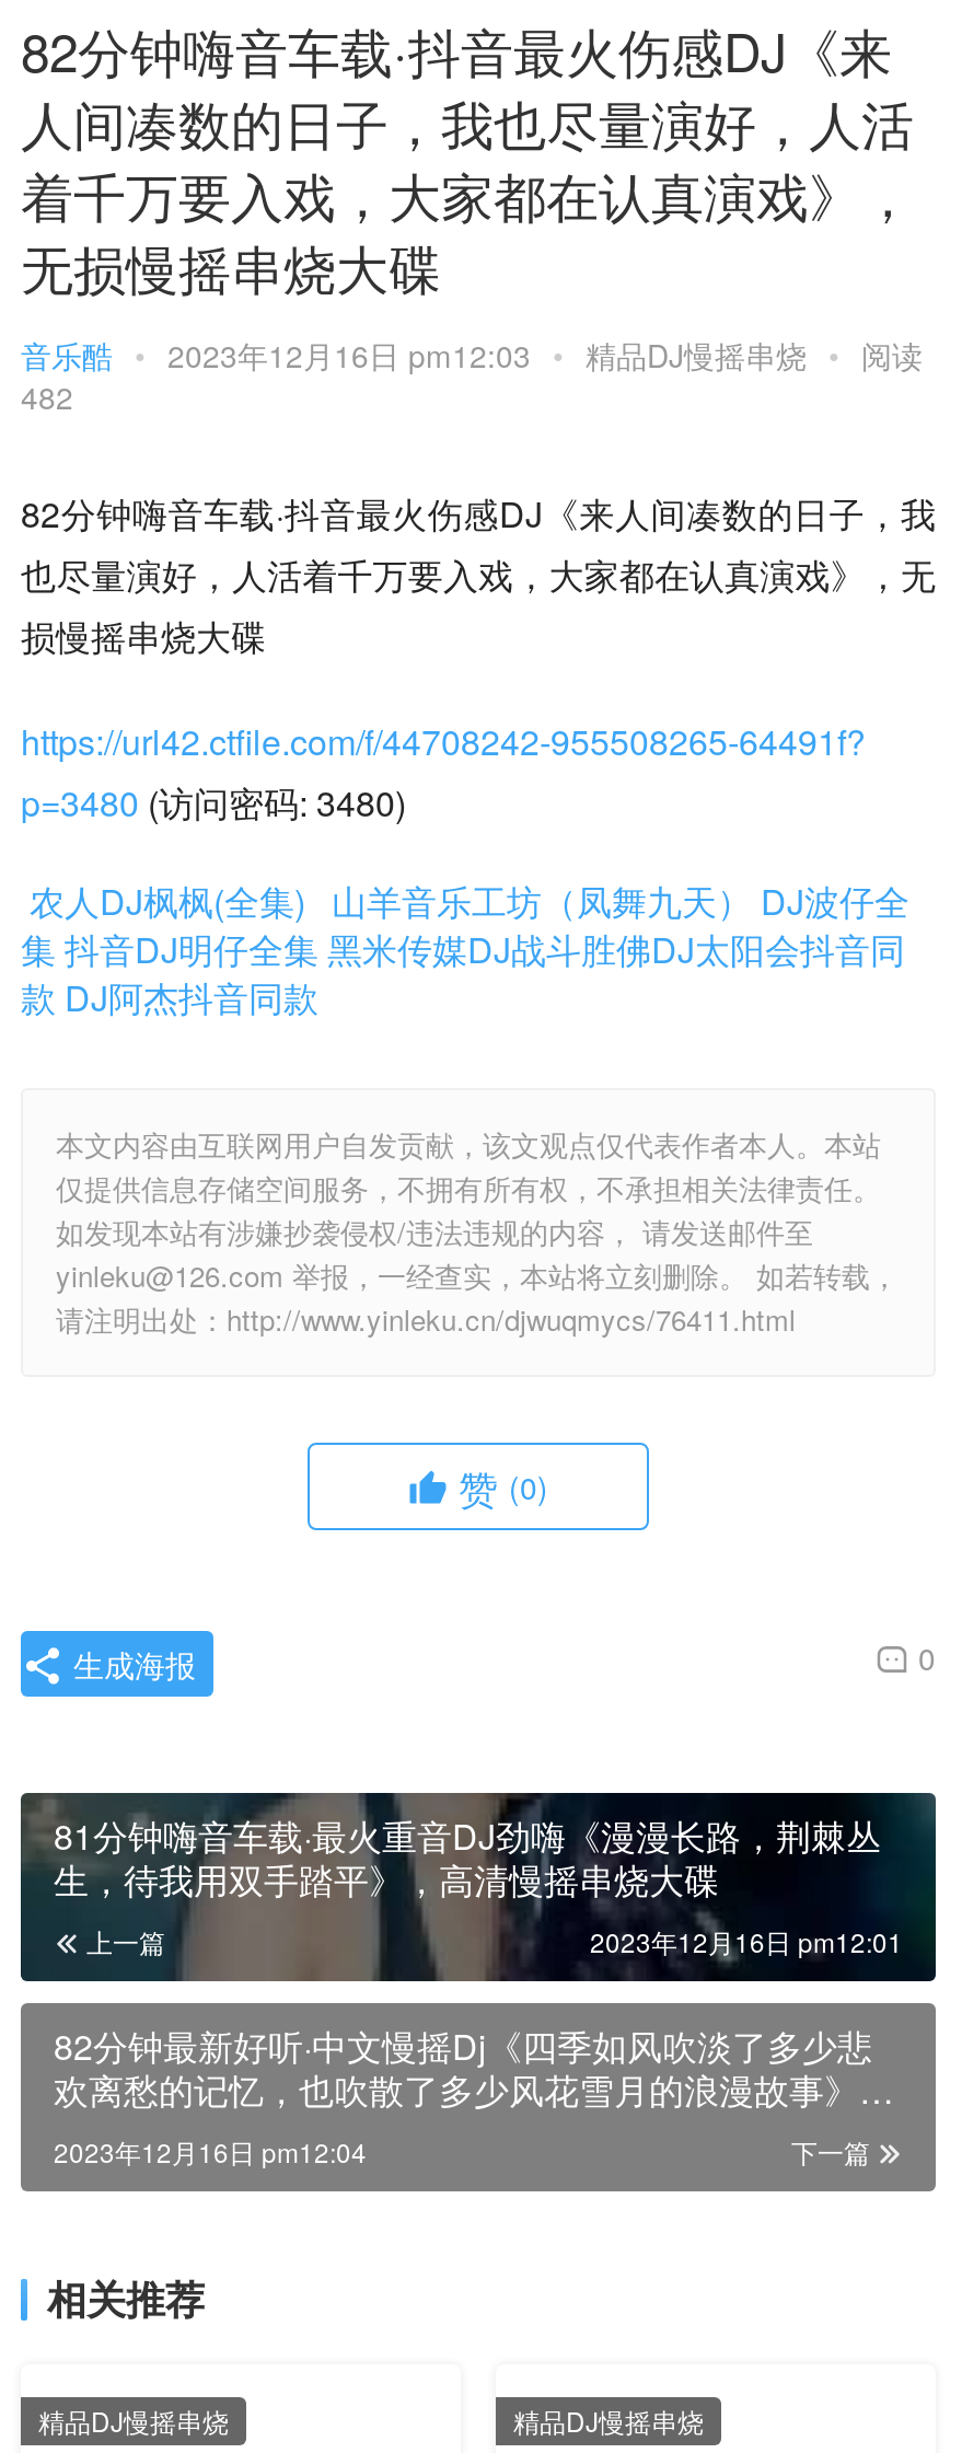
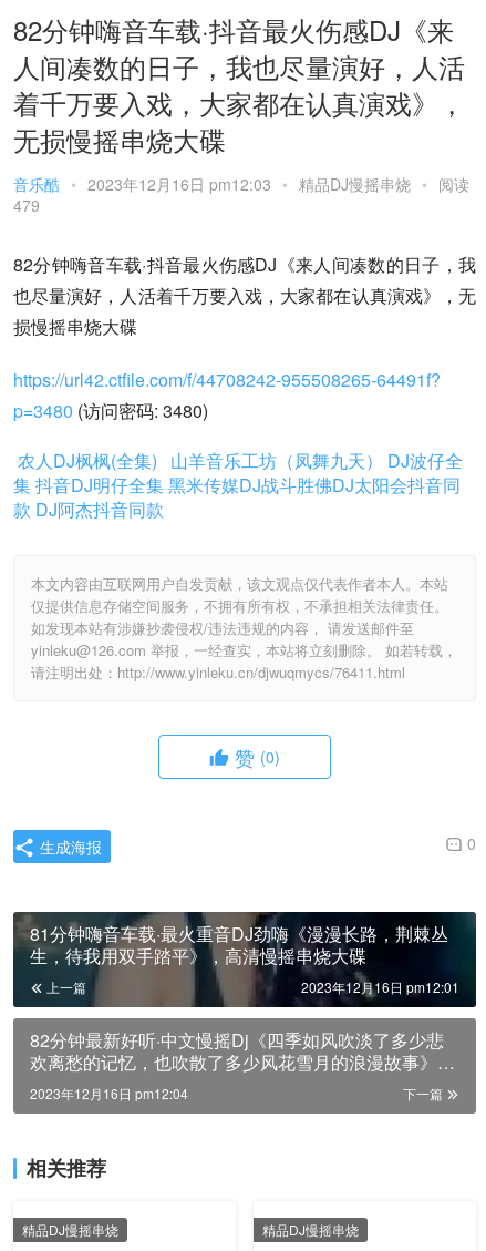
- 482
+ 479
